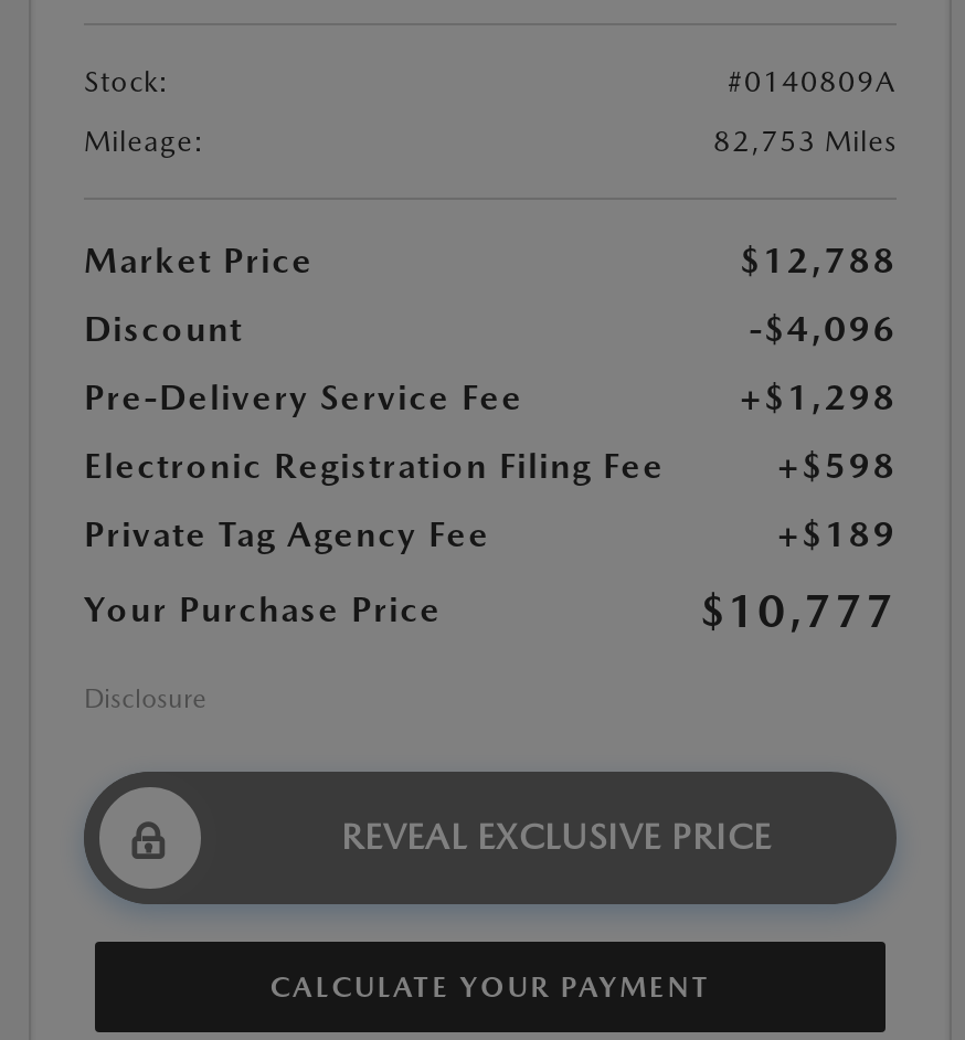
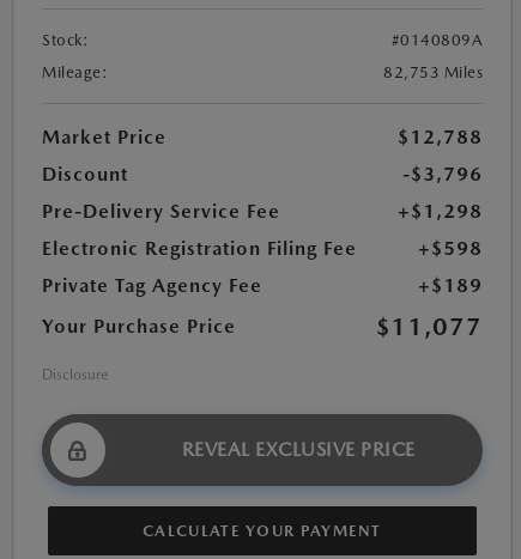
- -$4,096
+ -$3,796

- $10,777
+ $11,077
